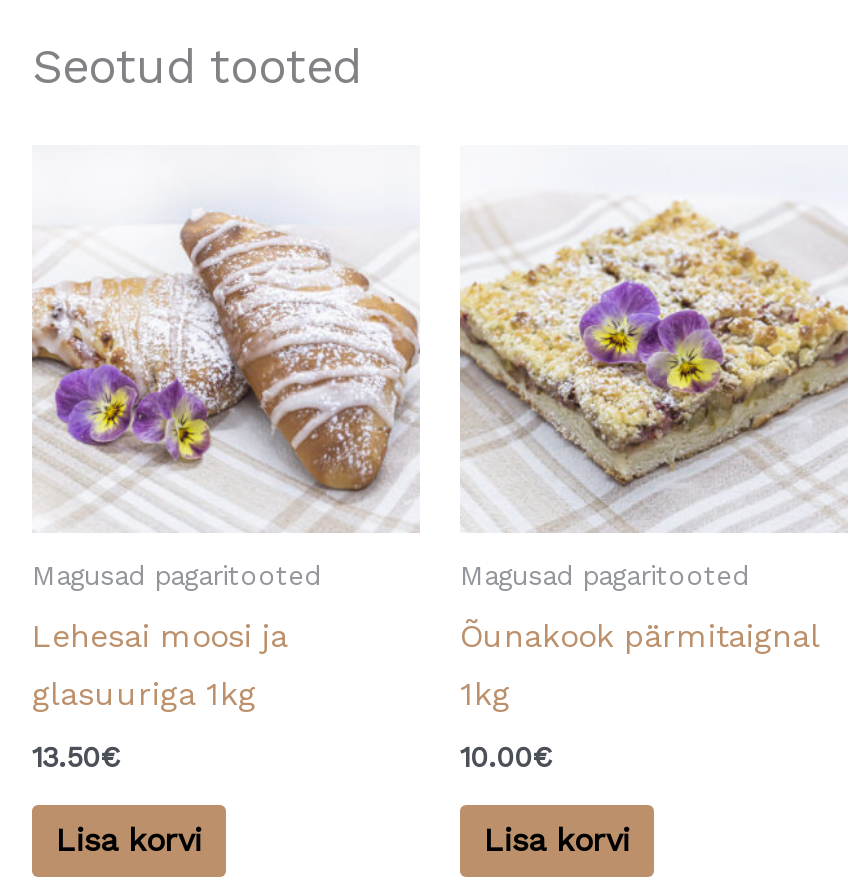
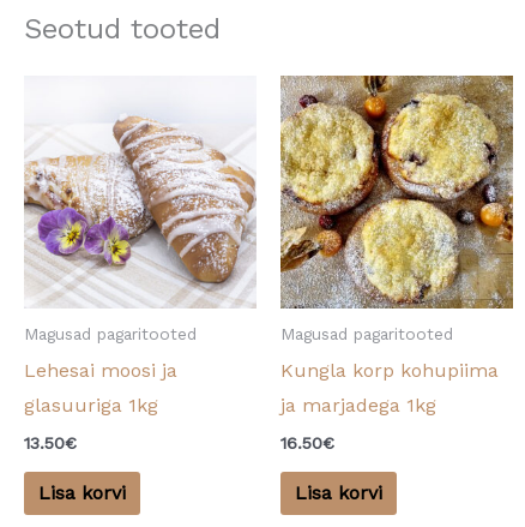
- [image]
+ [image]

- Õunakook pärmitaignal
+ Kungla korp kohupiima

- 1kg
+ ja marjadega 1kg

- 10.00€
+ 16.50€
